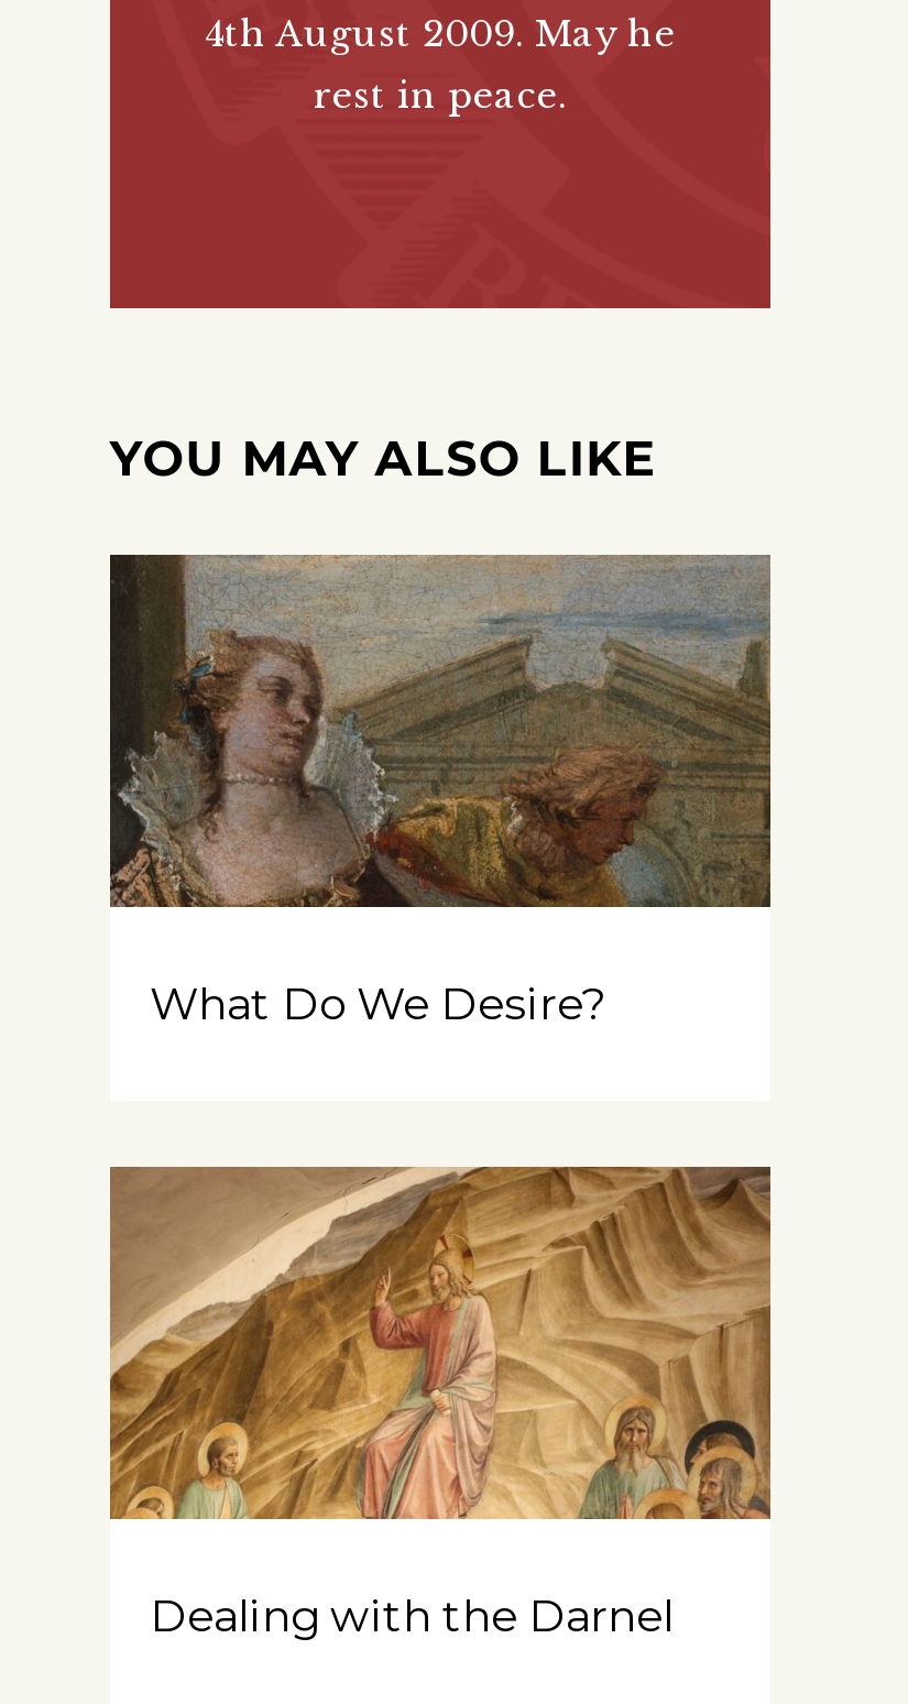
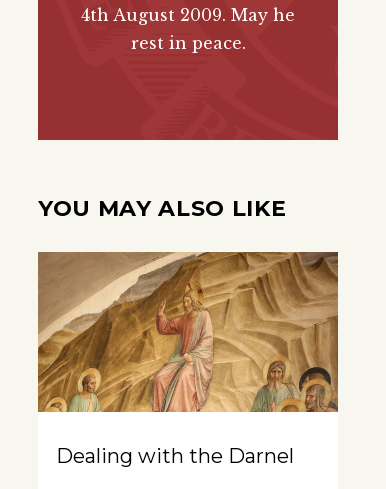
- [image]
- What Do We Desire?
